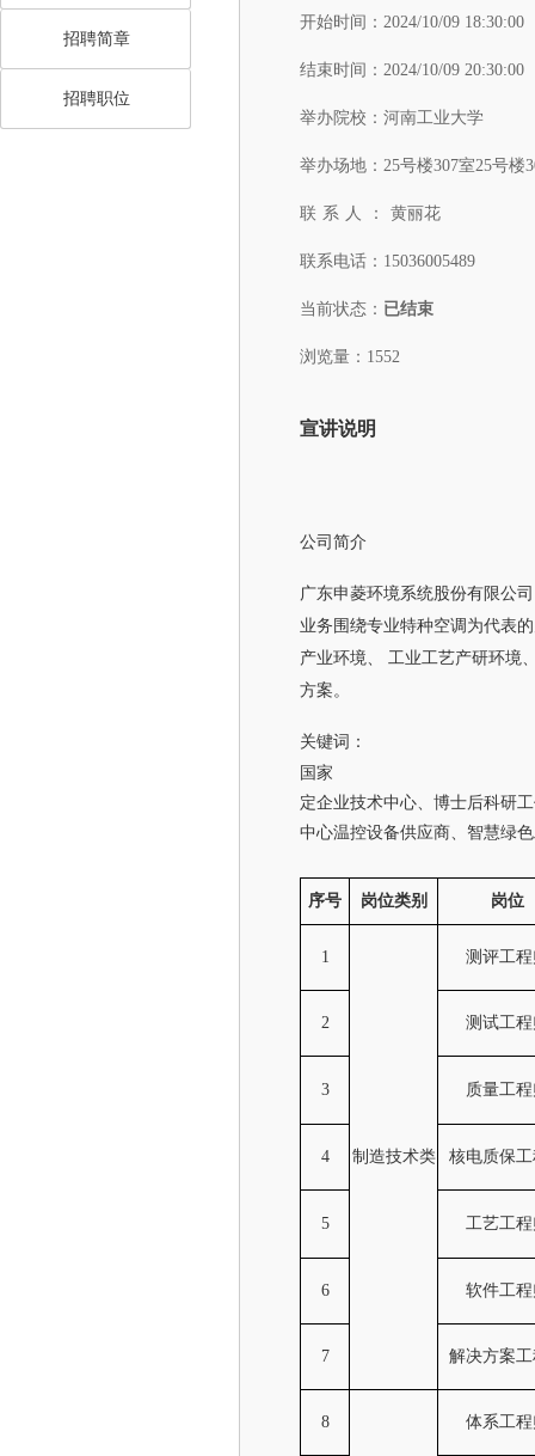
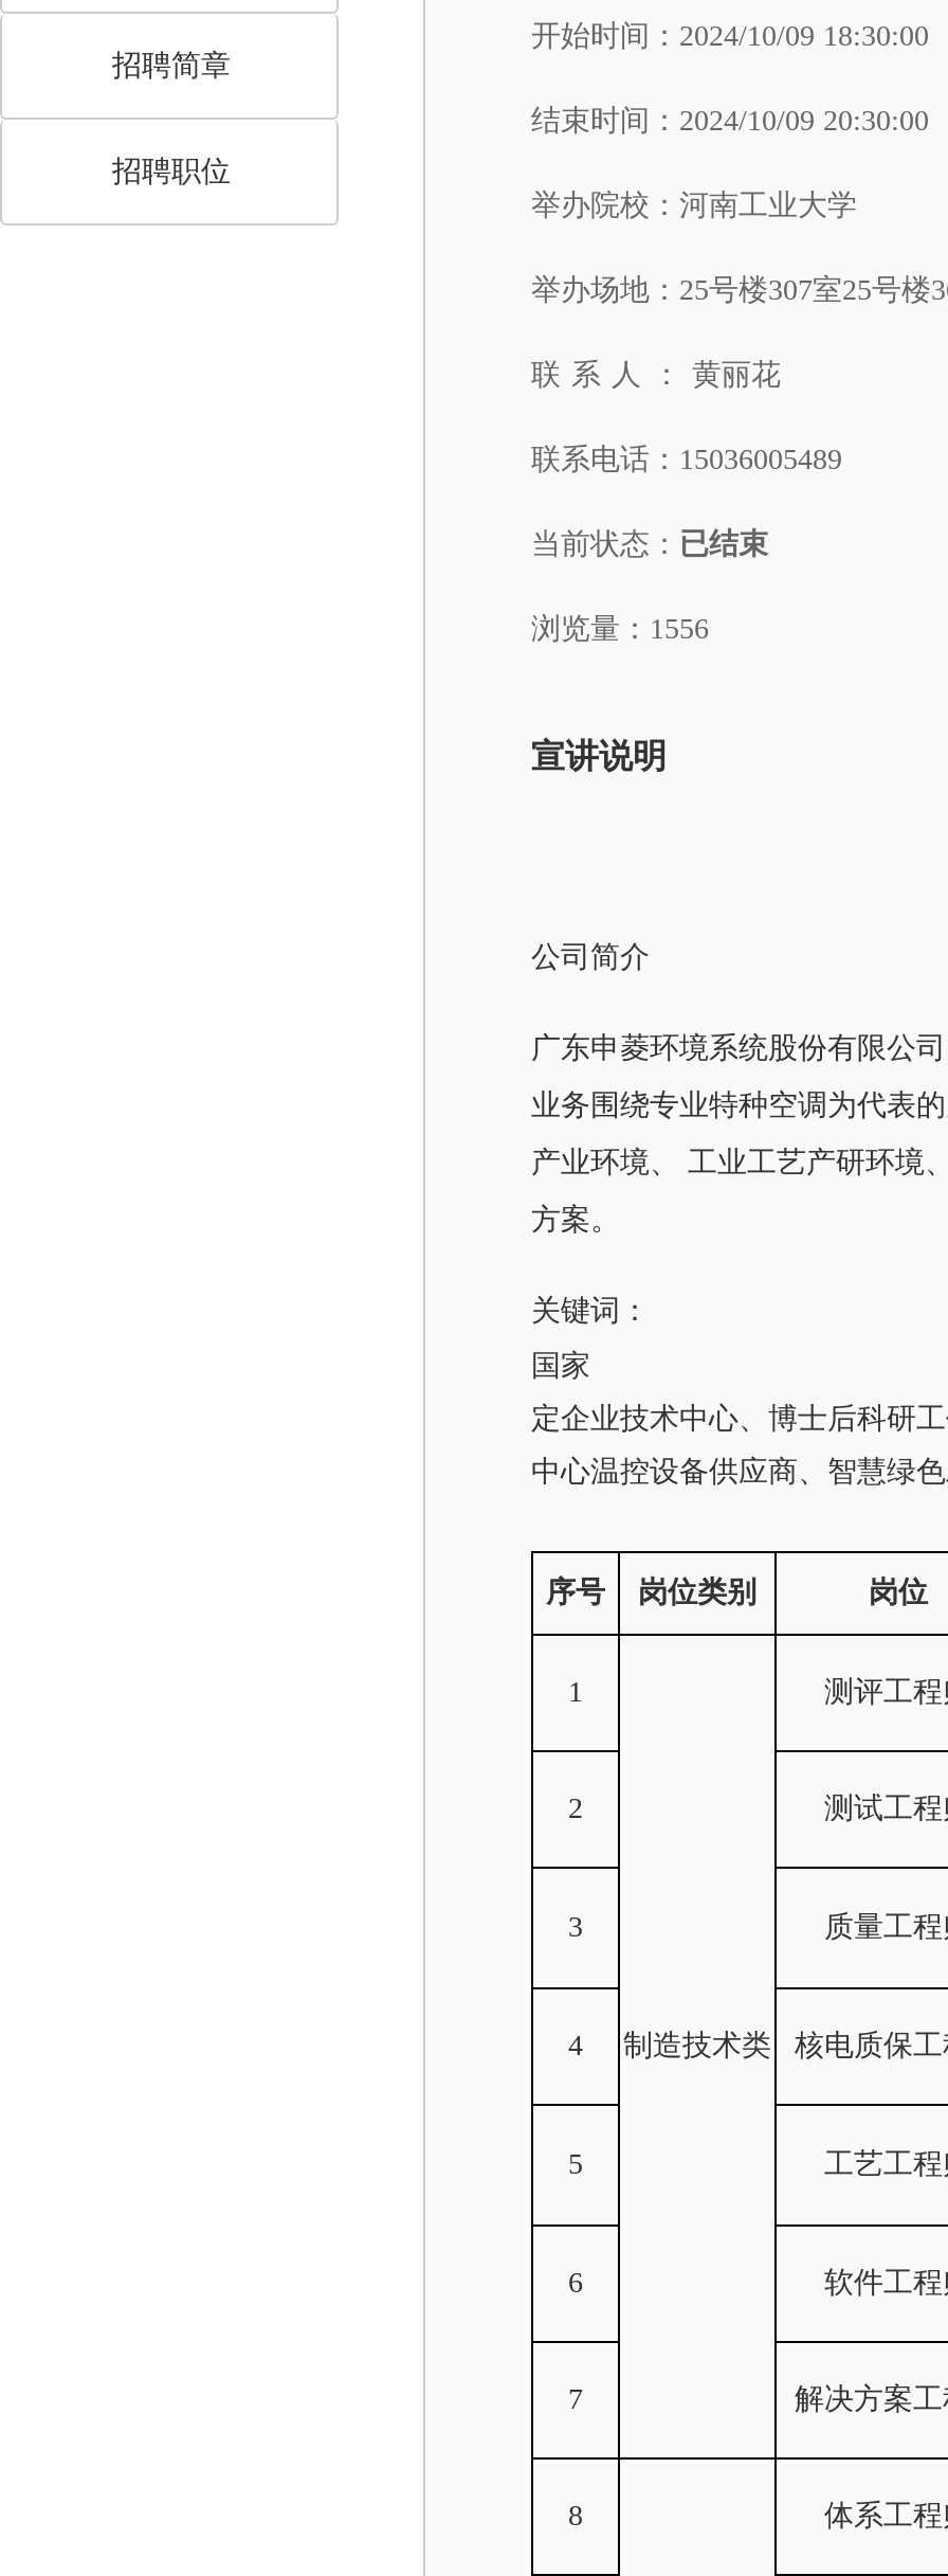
- 浏览量：1552
+ 浏览量：1556
